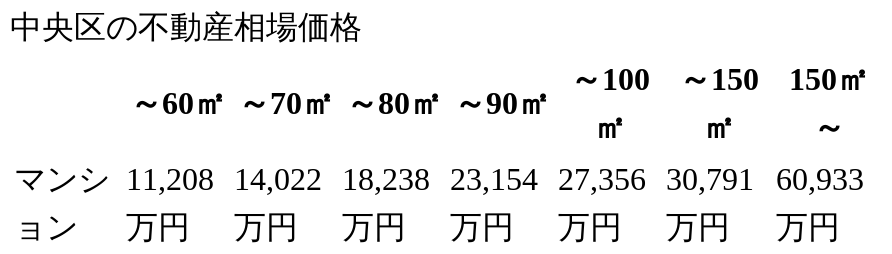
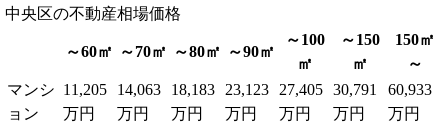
- 11,208
+ 11,205

- 14,022
+ 14,063

- 18,238
+ 18,183

- 23,154
+ 23,123

- 27,356
+ 27,405
